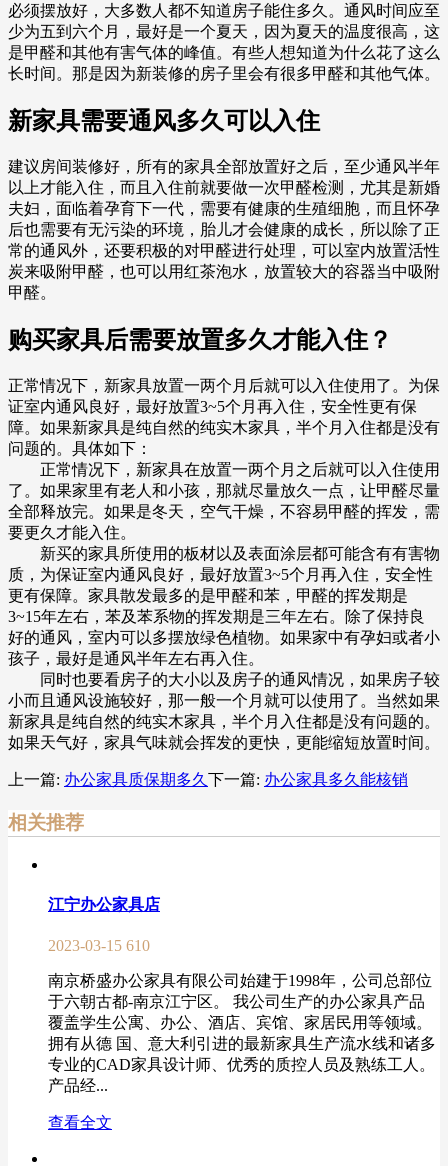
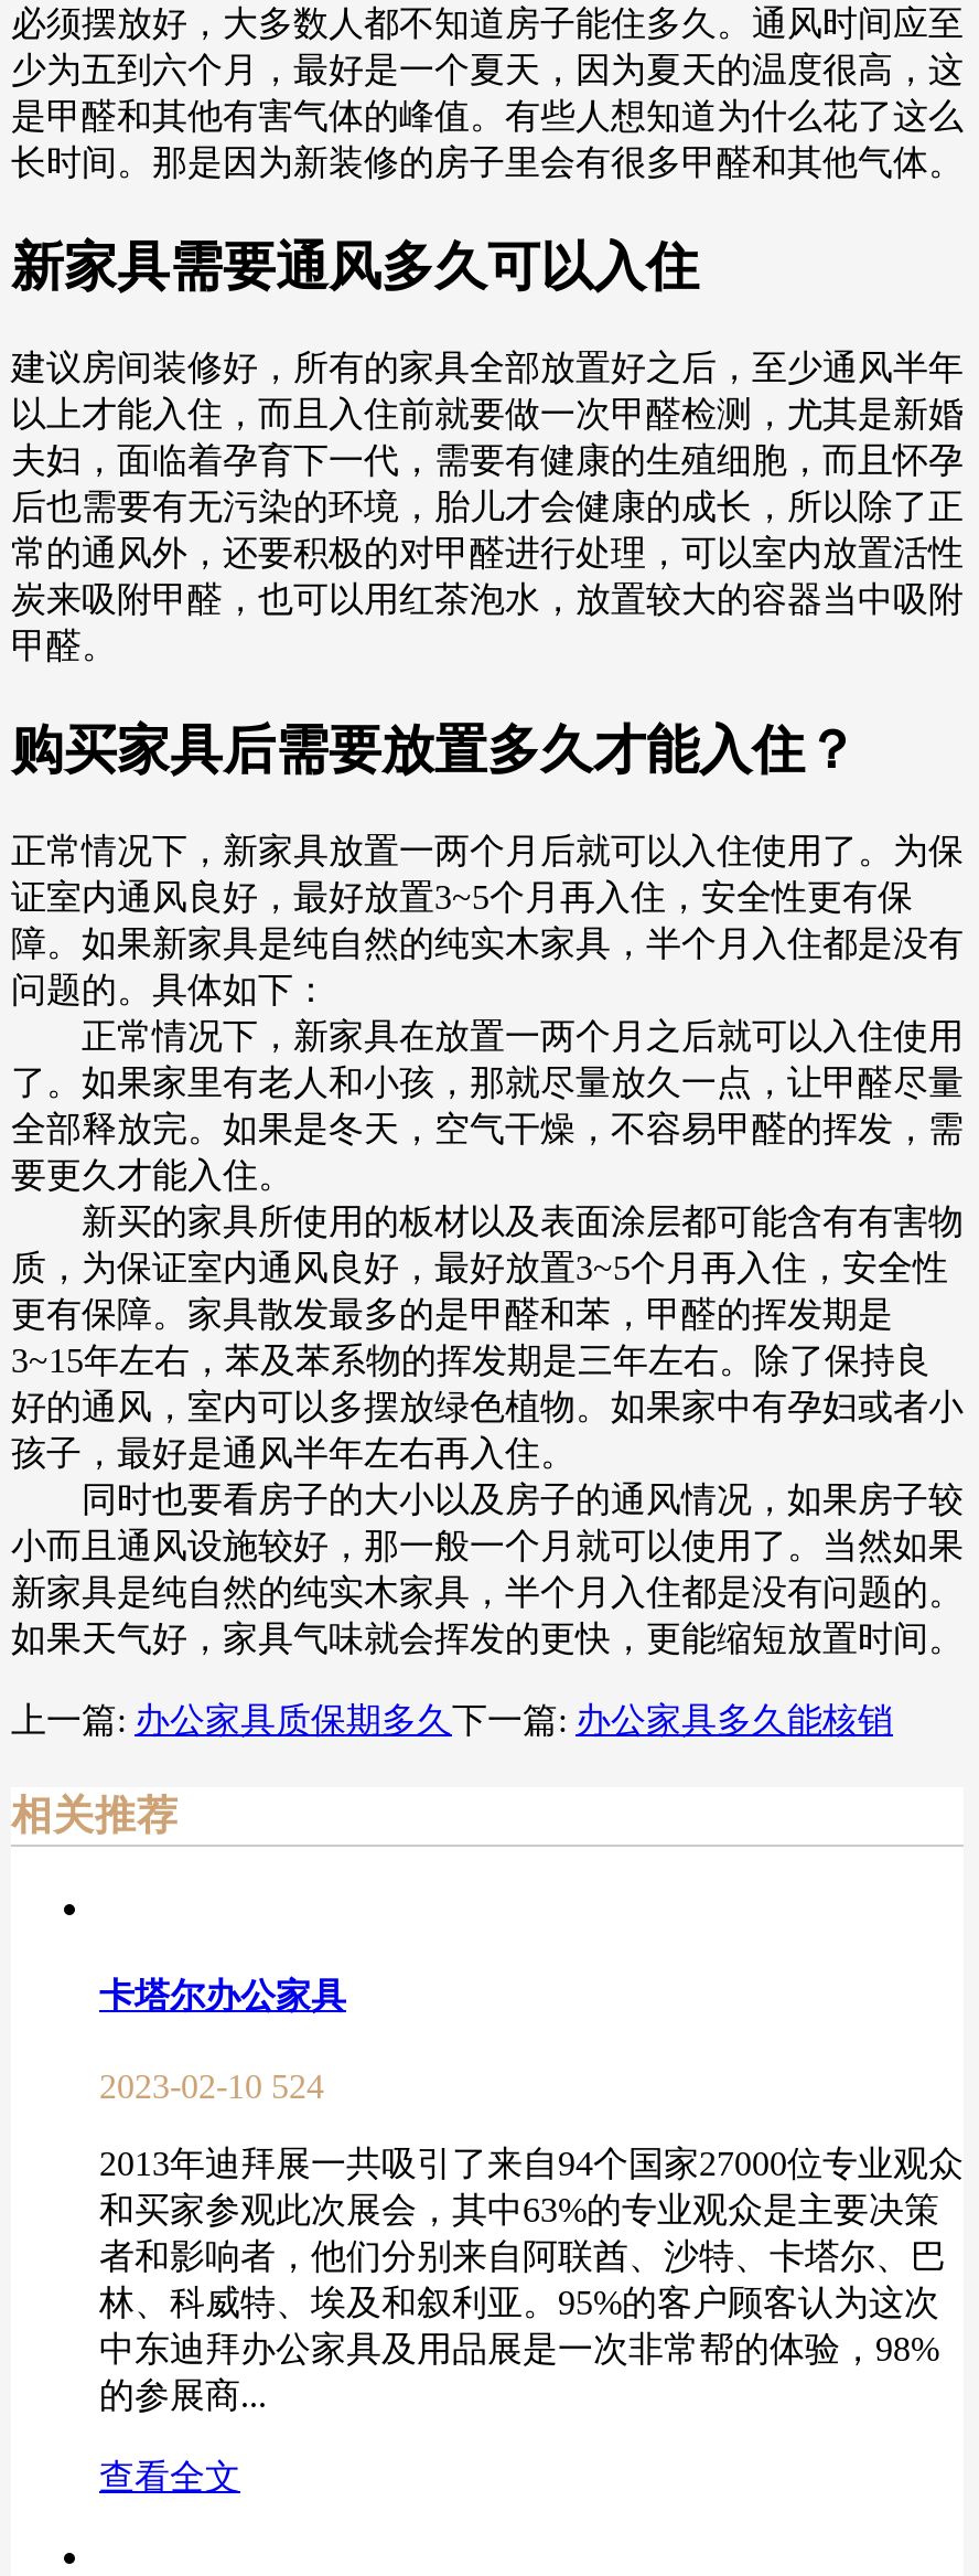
- 江宁办公家具店
+ 卡塔尔办公家具

- 2023-03-15 610
+ 2023-02-10 524

- 南京桥盛办公家具有限公司始建于1998年，公司总部位
- 于六朝古都-南京江宁区。 我公司生产的办公家具产品
- 覆盖学生公寓、办公、酒店、宾馆、家居民用等领域。
- 拥有从德 国、意大利引进的最新家具生产流水线和诸多
- 专业的CAD家具设计师、优秀的质控人员及熟练工人。
- 产品经...
+ 2013年迪拜展一共吸引了来自94个国家27000位专业观众
+ 和买家参观此次展会，其中63%的专业观众是主要决策
+ 者和影响者，他们分别来自阿联酋、沙特、卡塔尔、巴
+ 林、科威特、埃及和叙利亚。95%的客户顾客认为这次
+ 中东迪拜办公家具及用品展是一次非常帮的体验，98%
+ 的参展商...
